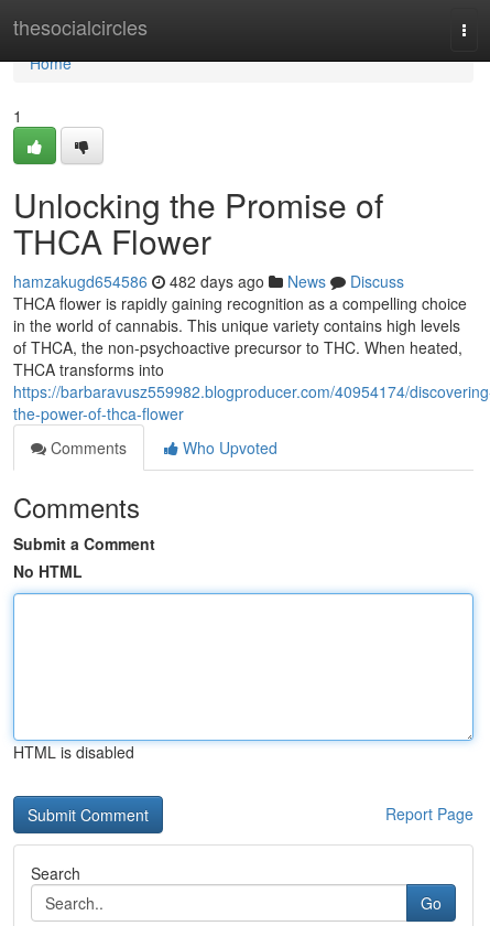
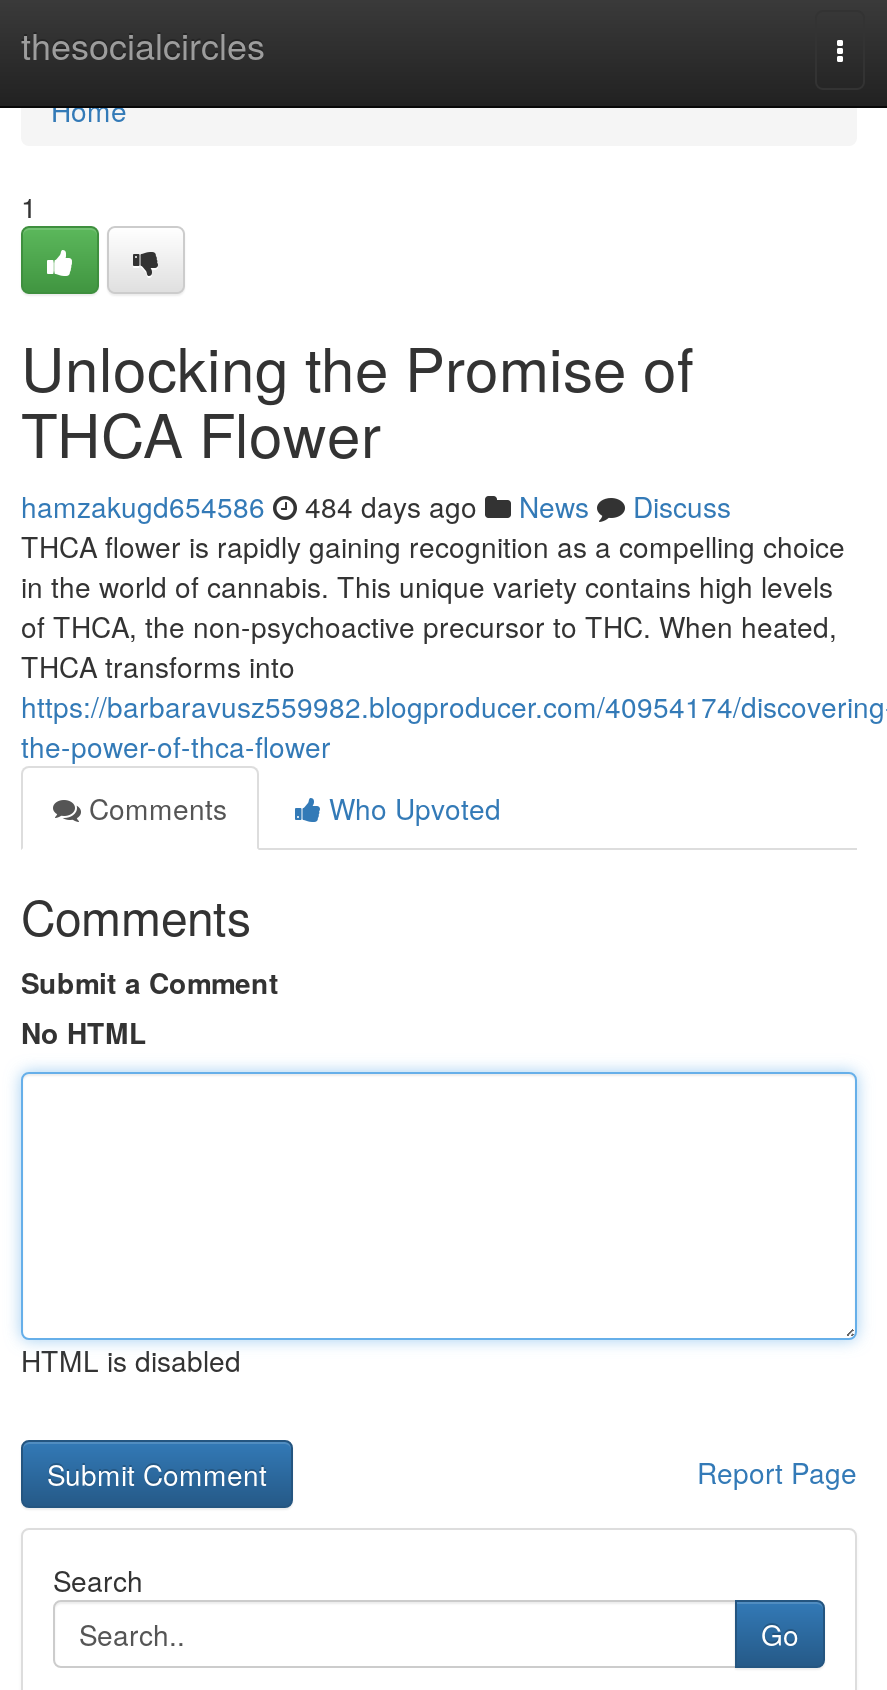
- hamzakugd654586 482 days ago News Discuss
+ hamzakugd654586 484 days ago News Discuss
